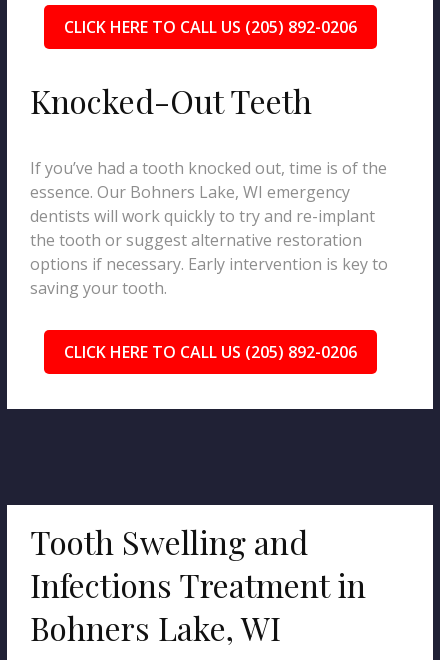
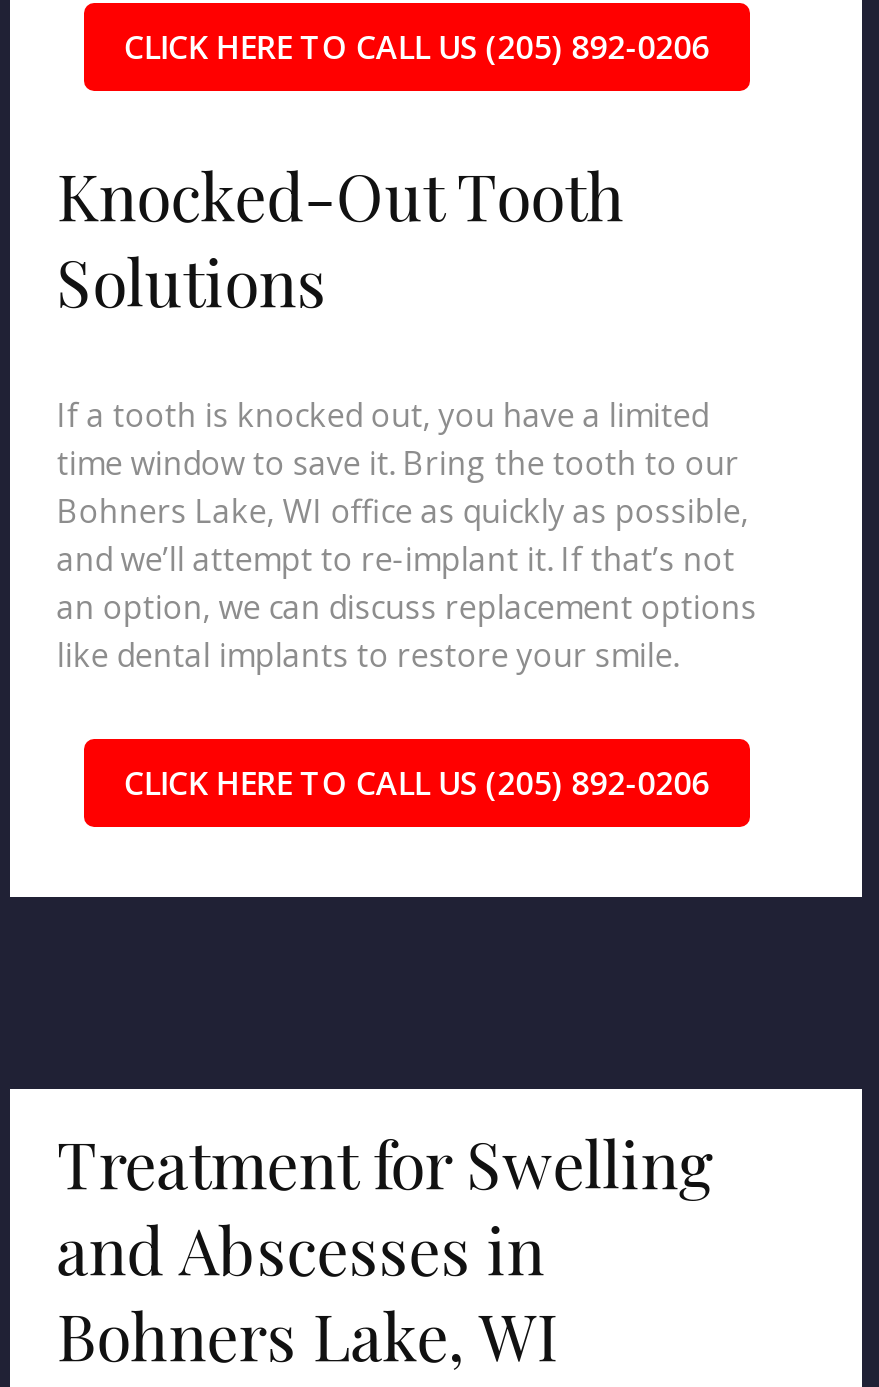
- Knocked-Out Teeth
+ Knocked-Out Tooth
+ Solutions

- If you’ve had a tooth knocked out, time is of the
- essence. Our Bohners Lake, WI emergency
- dentists will work quickly to try and re-implant
- the tooth or suggest alternative restoration
- options if necessary. Early intervention is key to
- saving your tooth.
+ If a tooth is knocked out, you have a limited
+ time window to save it. Bring the tooth to our
+ Bohners Lake, WI office as quickly as possible,
+ and we’ll attempt to re-implant it. If that’s not
+ an option, we can discuss replacement options
+ like dental implants to restore your smile.

- Tooth Swelling and
- Infections Treatment in
+ Treatment for Swelling
+ and Abscesses in
